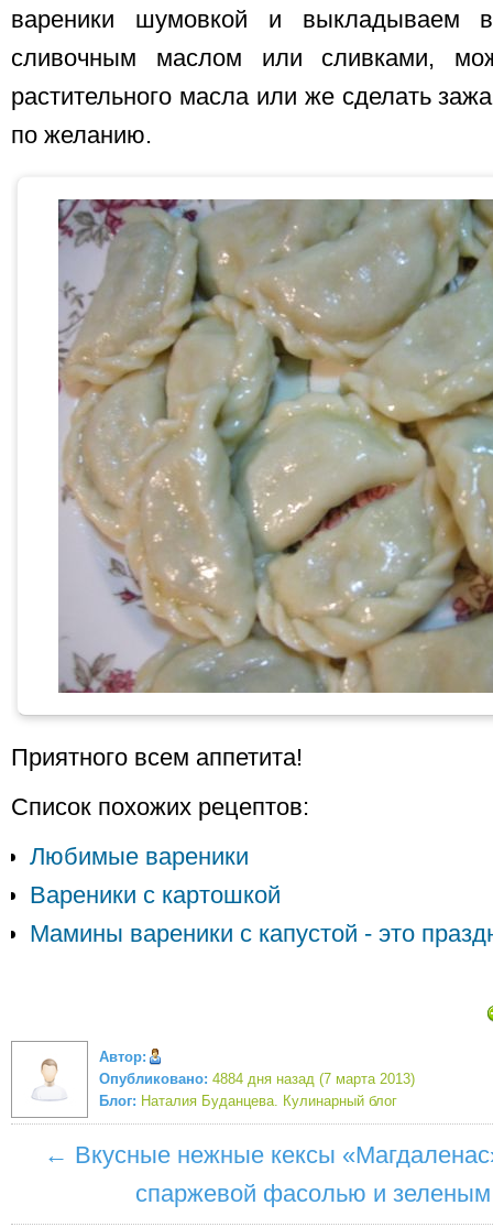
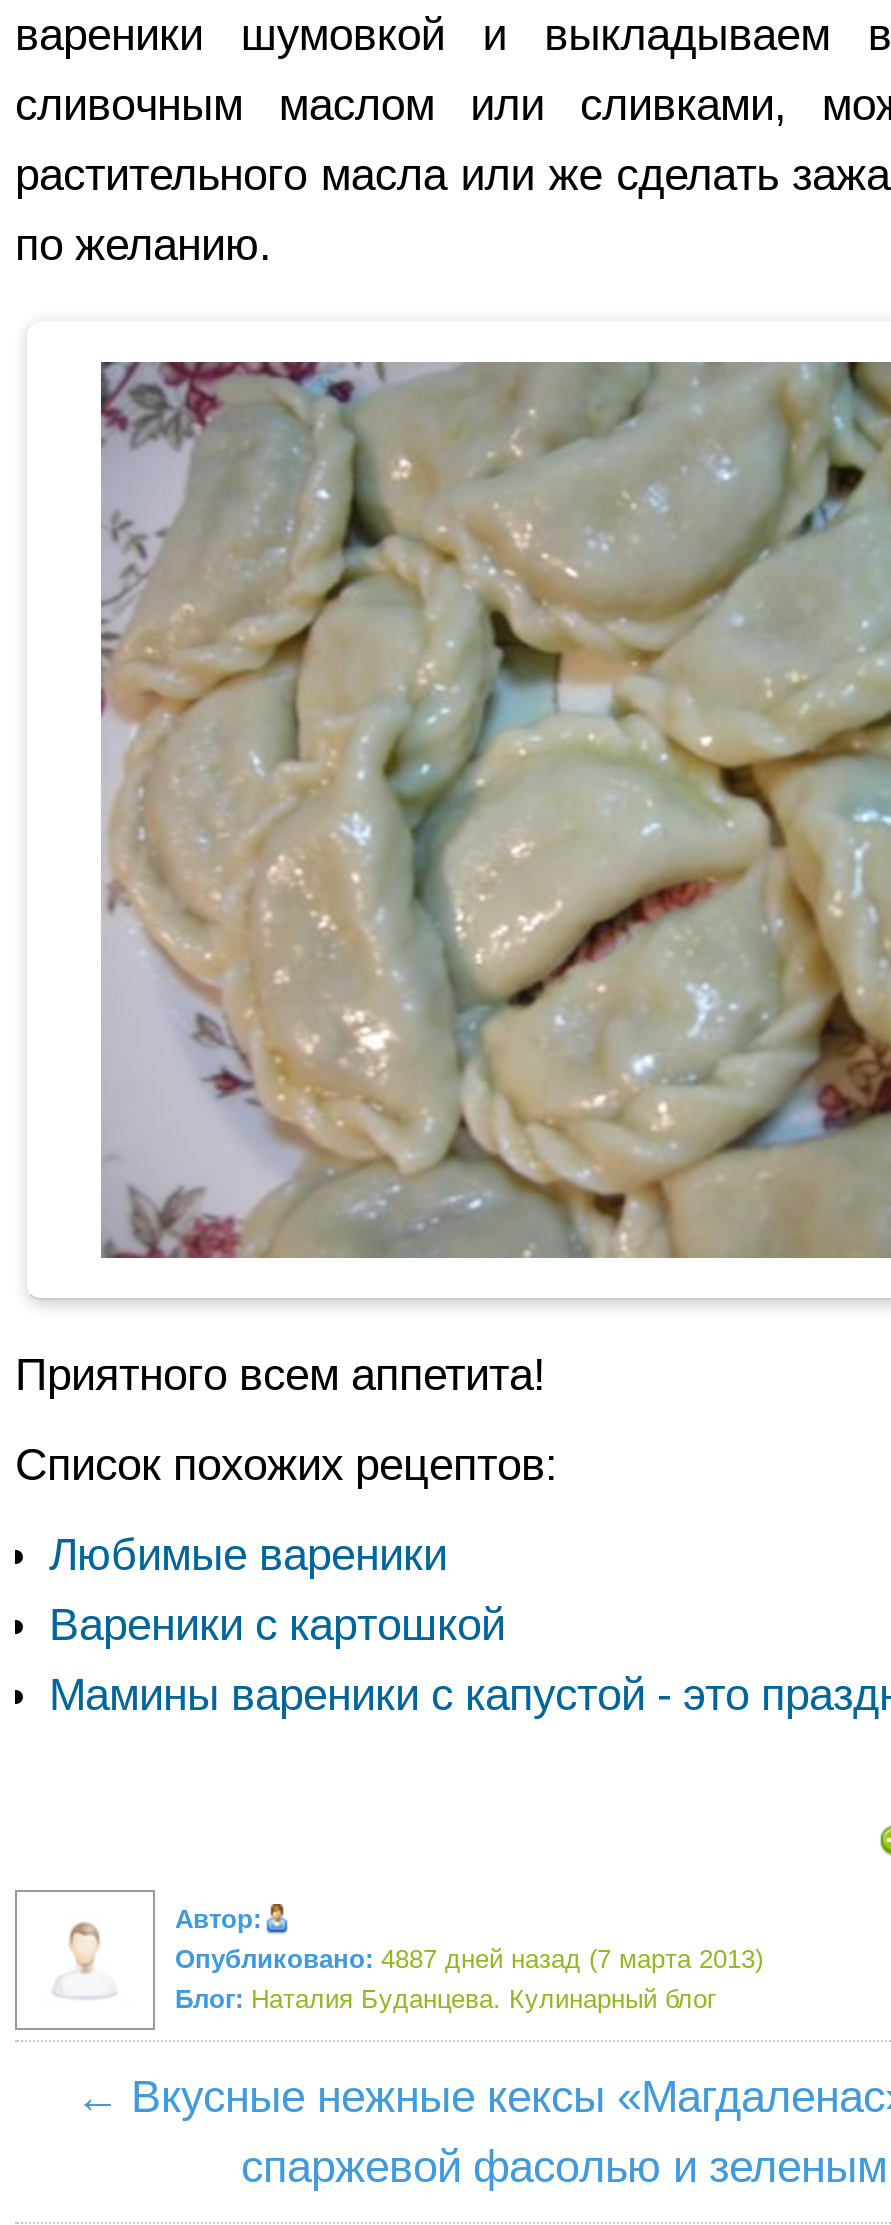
- Опубликовано: 4884 дня назад (7 марта 2013)
+ Опубликовано: 4887 дней назад (7 марта 2013)
